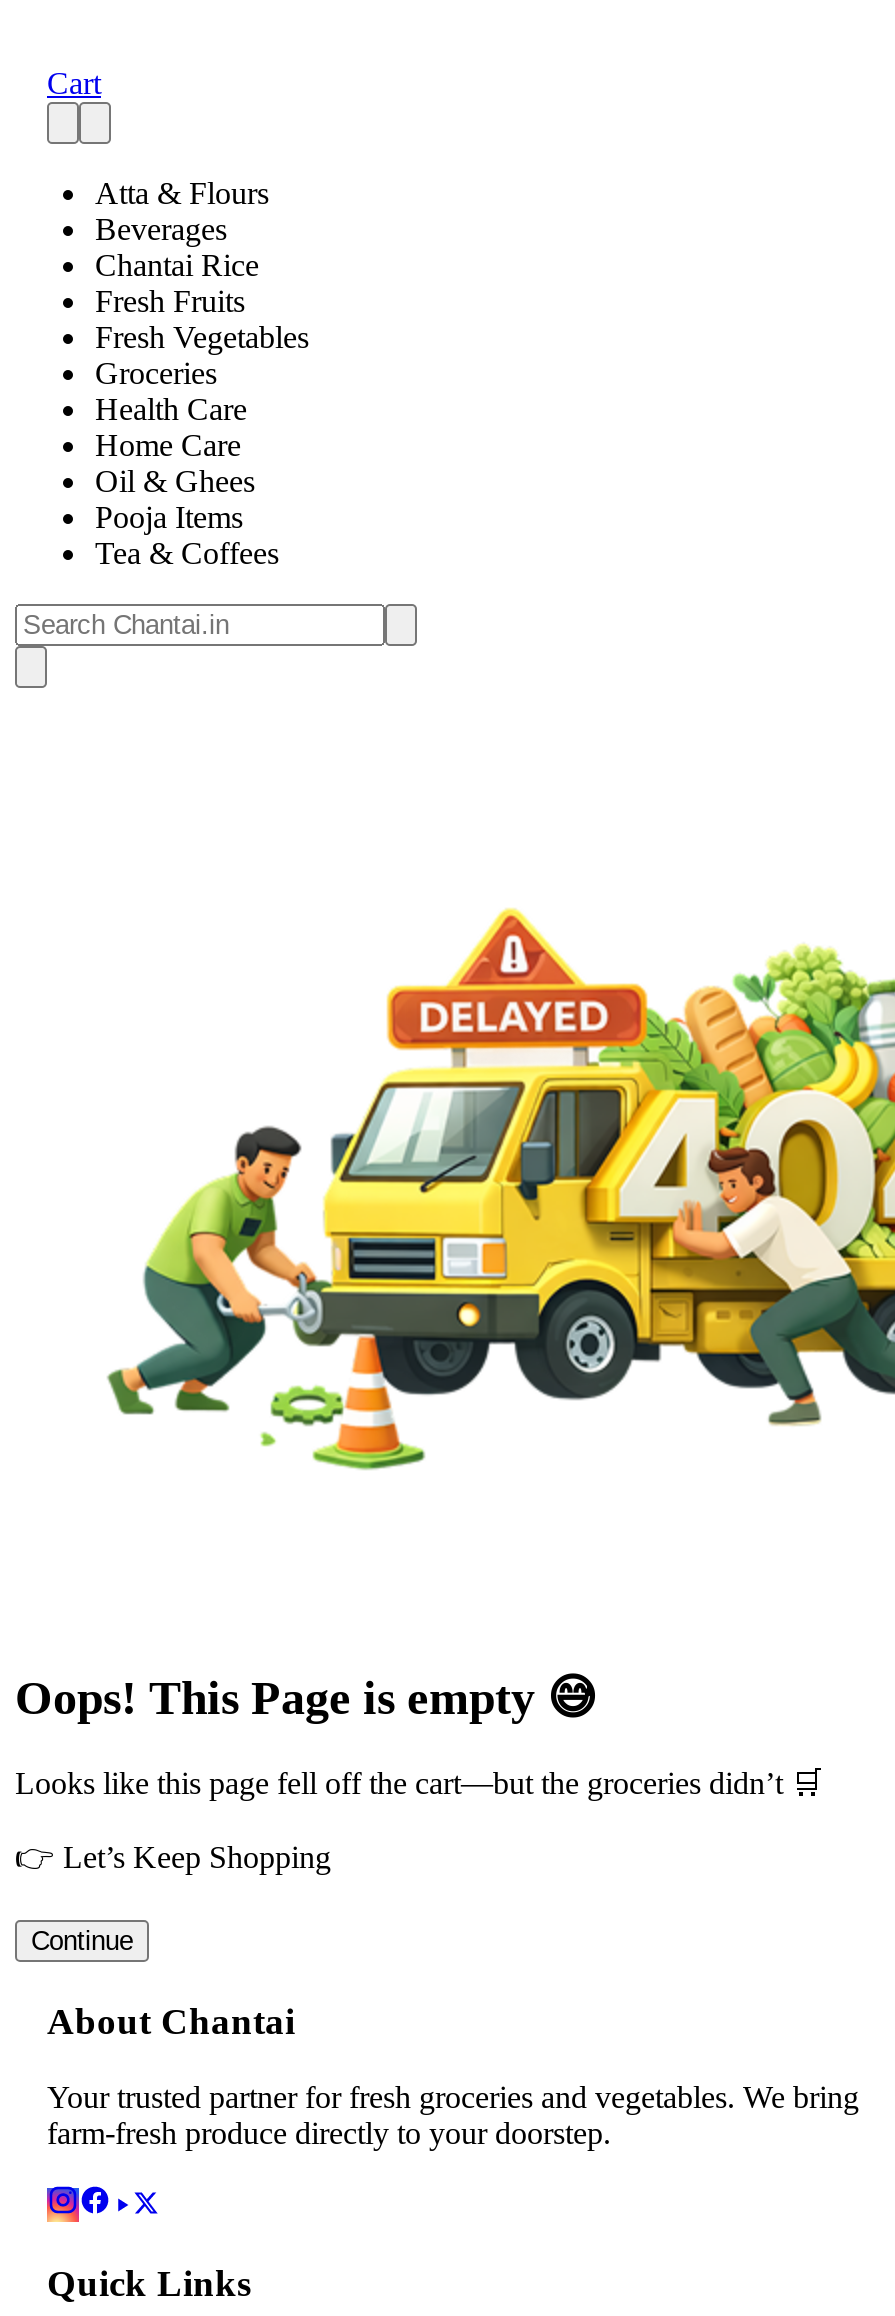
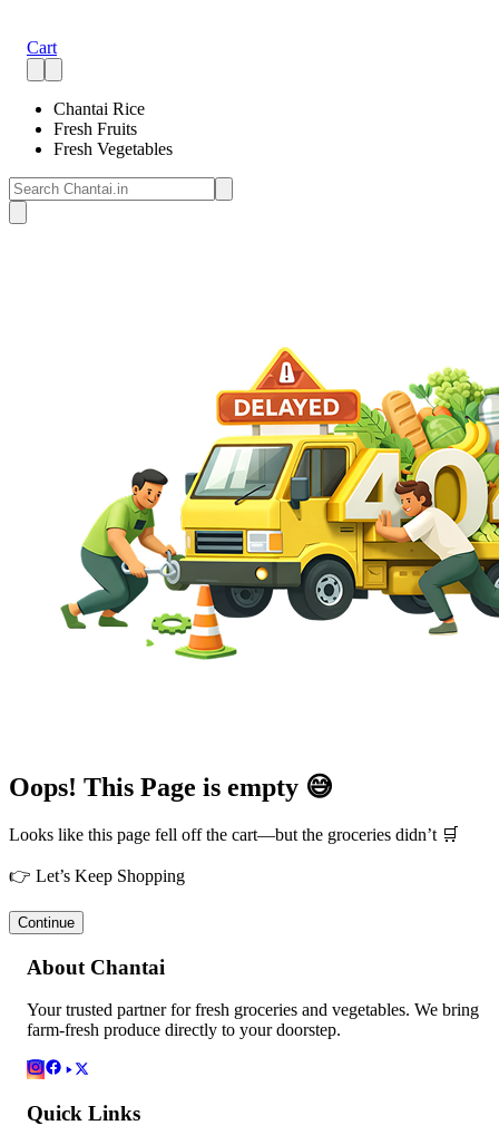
- Atta & Flours
- Beverages

- Groceries
- Health Care
- Home Care
- Oil & Ghees
- Pooja Items
- Tea & Coffees
